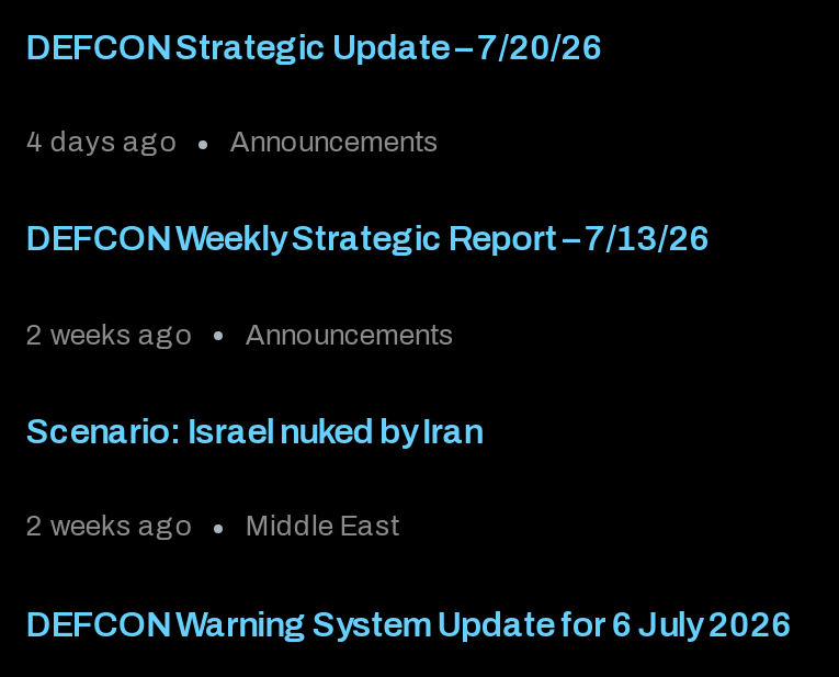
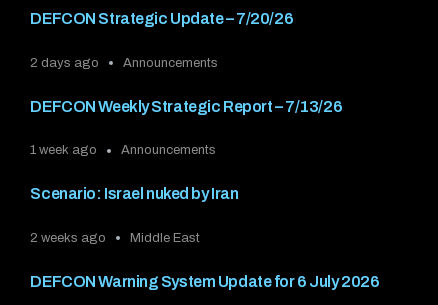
- 4 days ago Announcements
+ 2 days ago Announcements

- 2 weeks ago Announcements
+ 1 week ago Announcements
